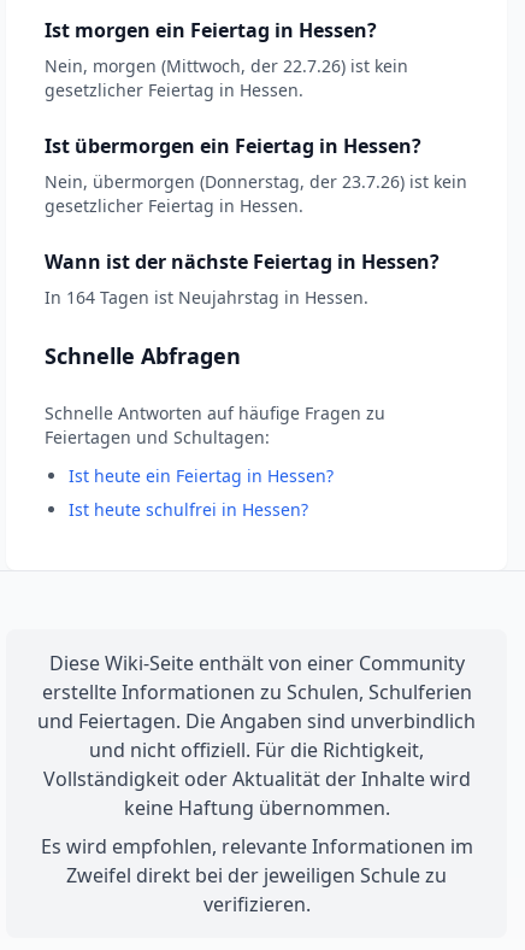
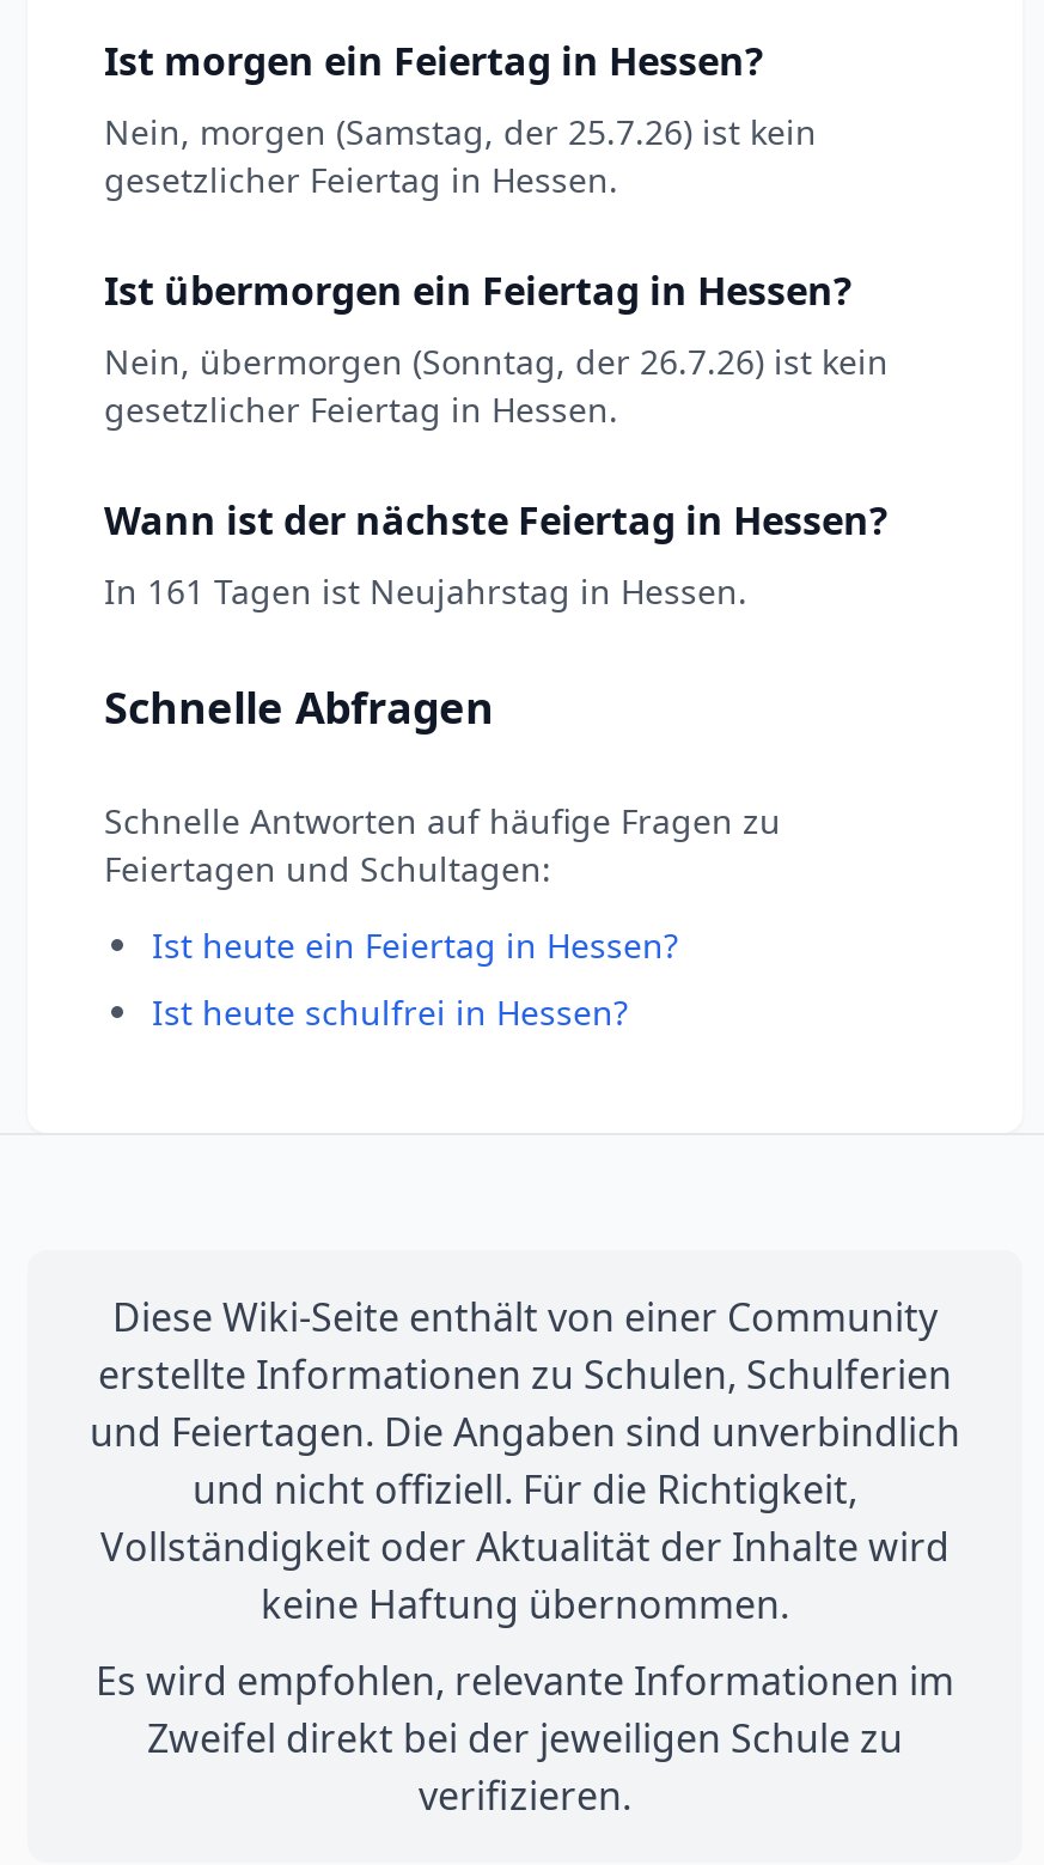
- Nein, morgen (Mittwoch, der 22.7.26) ist kein
+ Nein, morgen (Samstag, der 25.7.26) ist kein

- Nein, übermorgen (Donnerstag, der 23.7.26) ist kein
+ Nein, übermorgen (Sonntag, der 26.7.26) ist kein

- In 164 Tagen ist Neujahrstag in Hessen.
+ In 161 Tagen ist Neujahrstag in Hessen.
